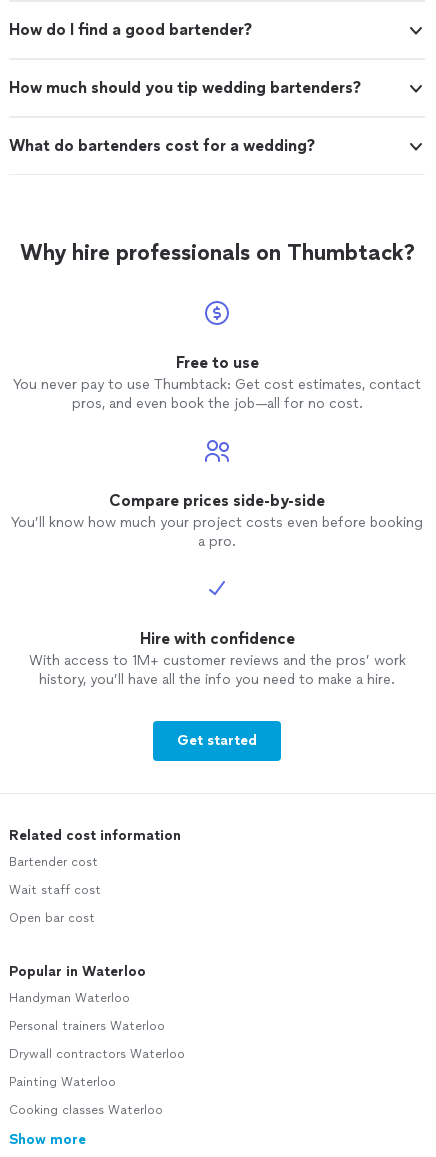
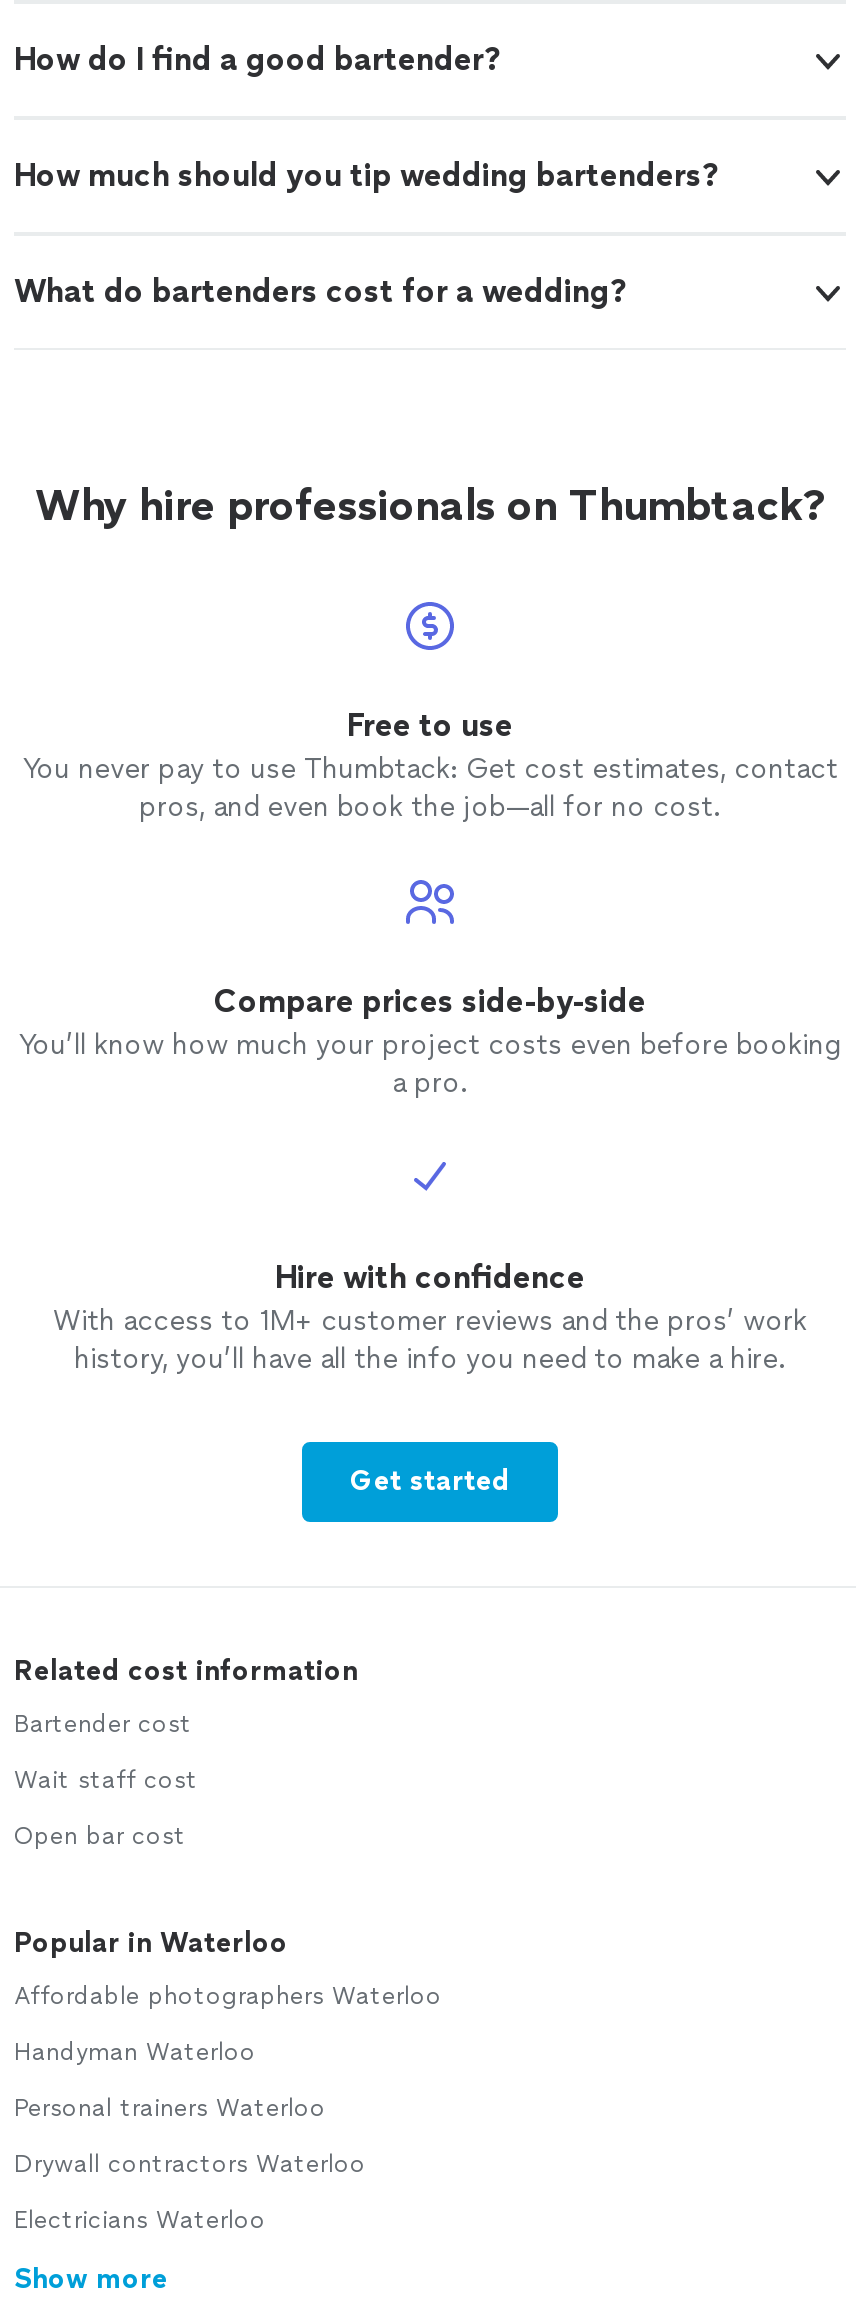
+ Affordable photographers Waterloo

moved down: Handyman Waterloo | Personal trainers Waterloo | Drywall contractors Waterloo

- Painting Waterloo
- Cooking classes Waterloo
+ Electricians Waterloo
